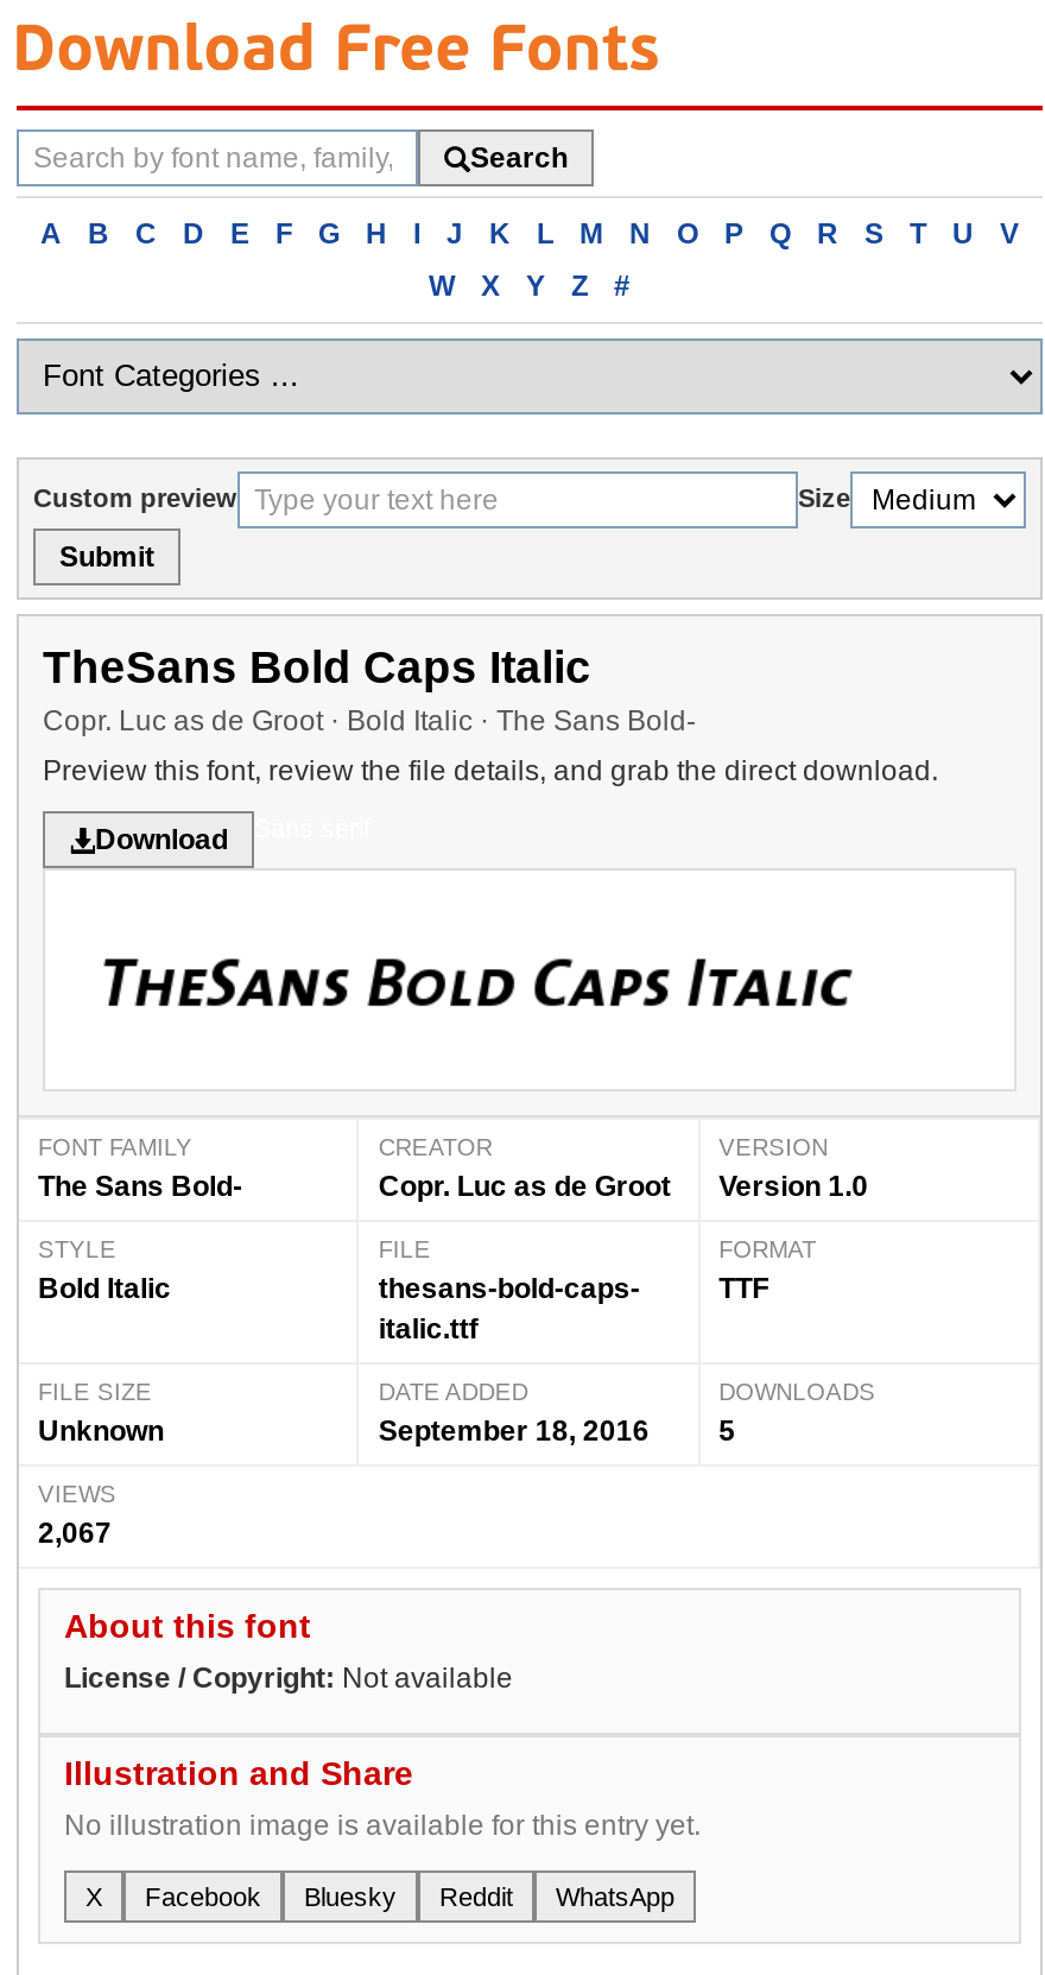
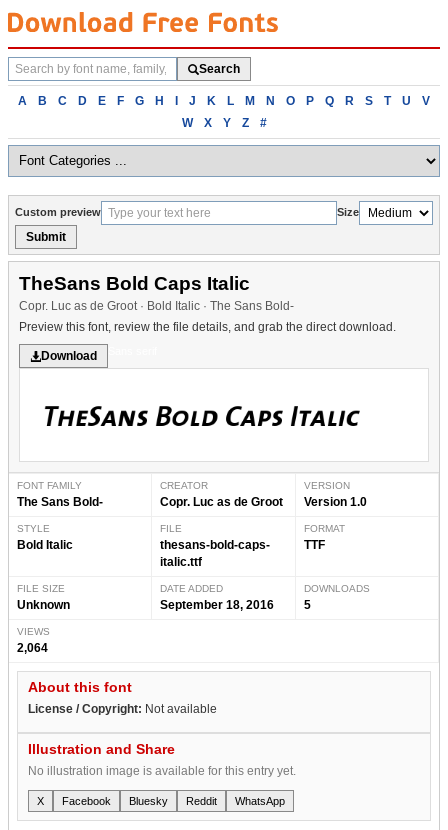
- 2,067
+ 2,064
